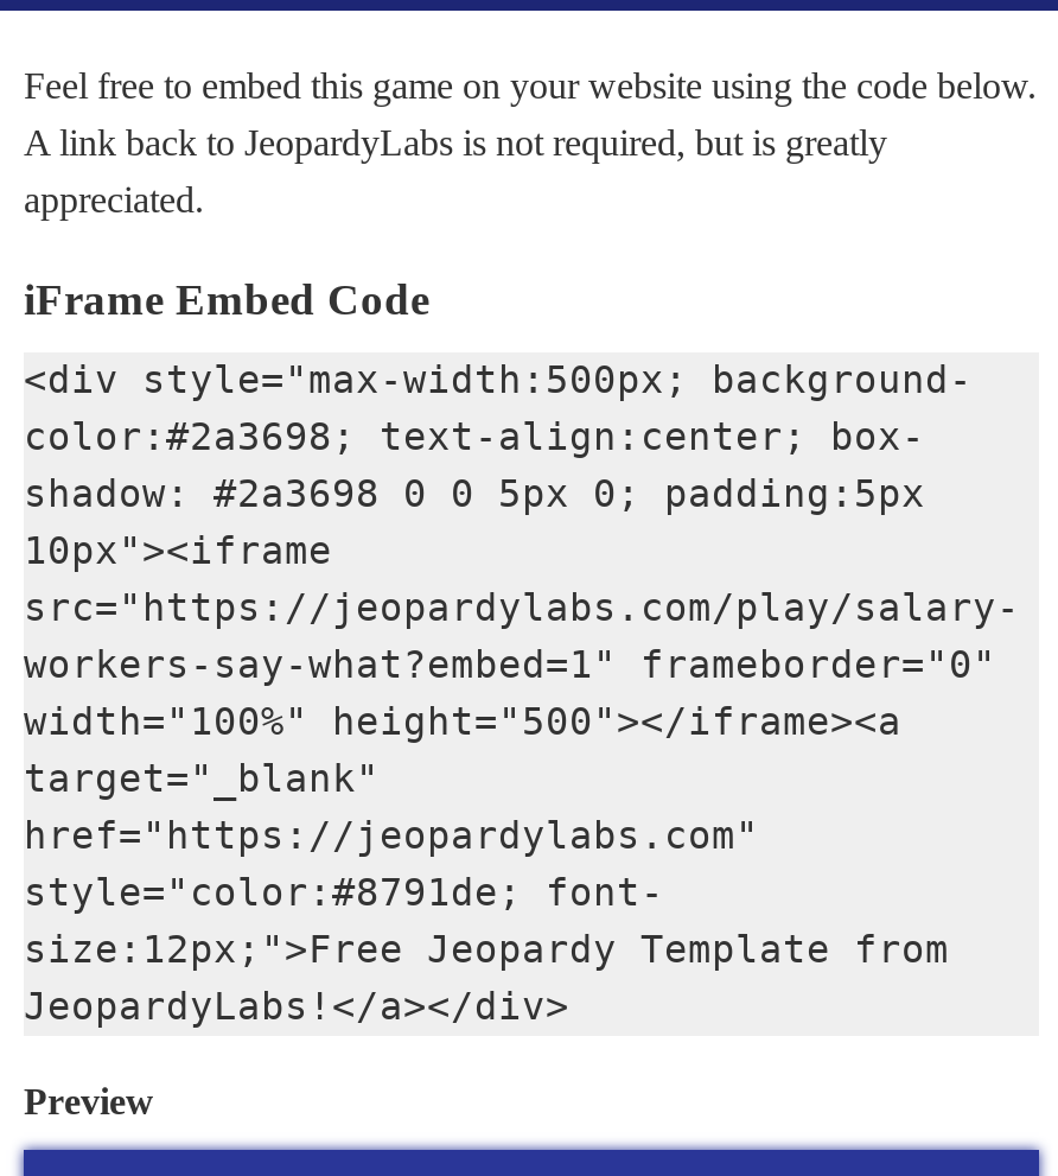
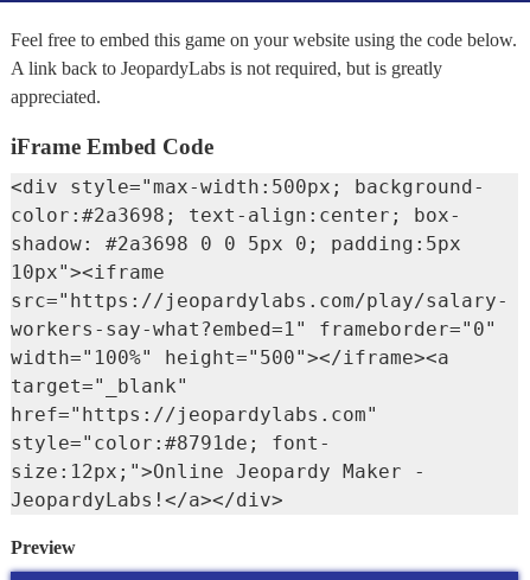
- size:12px;">Free Jeopardy Template from
+ size:12px;">Online Jeopardy Maker -
